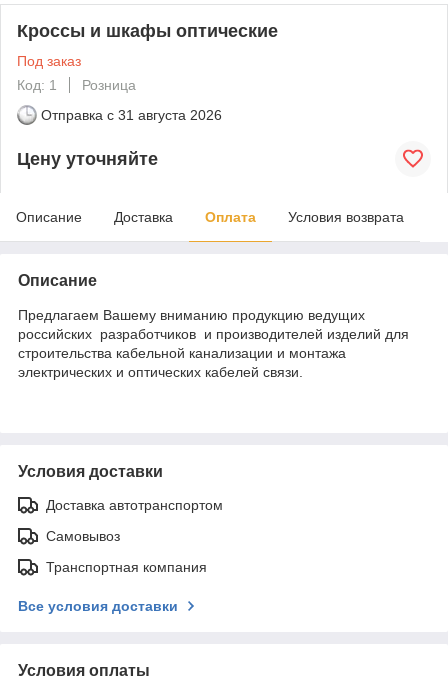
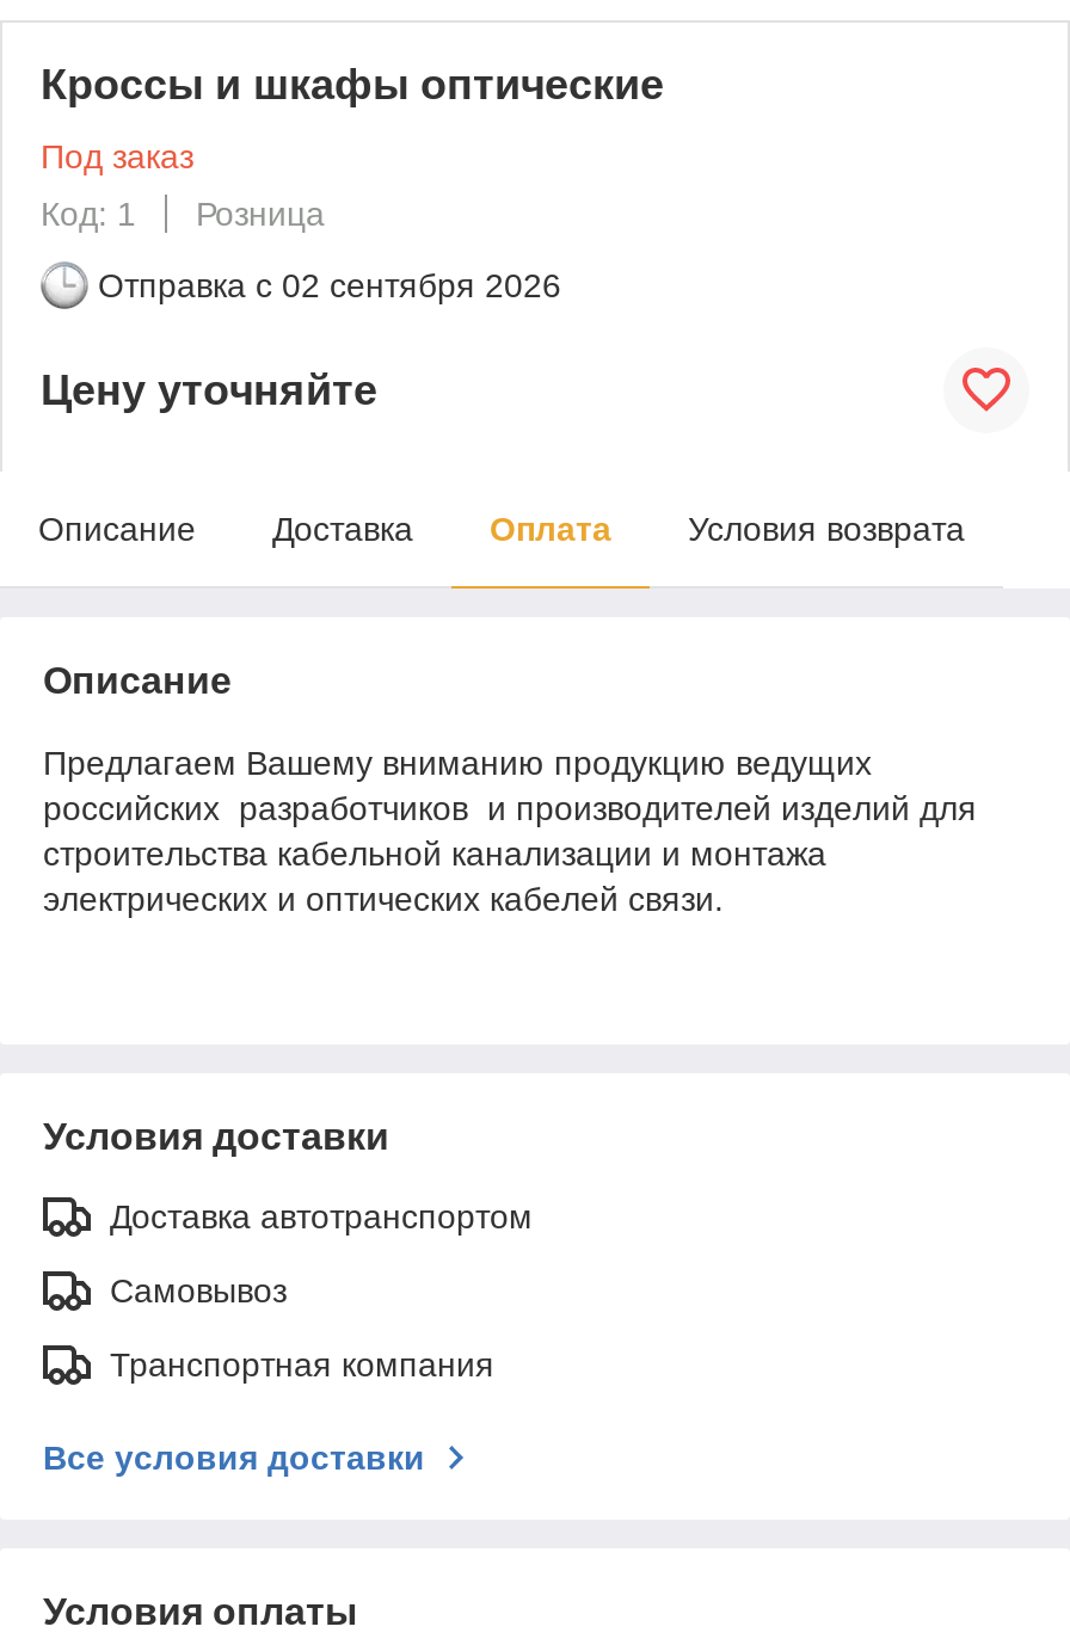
- Отправка с 31 августа 2026
+ Отправка с 02 сентября 2026
